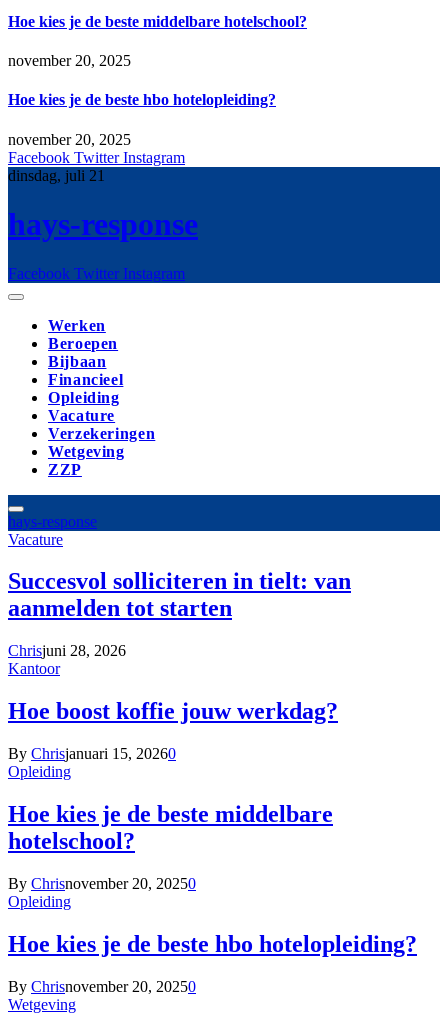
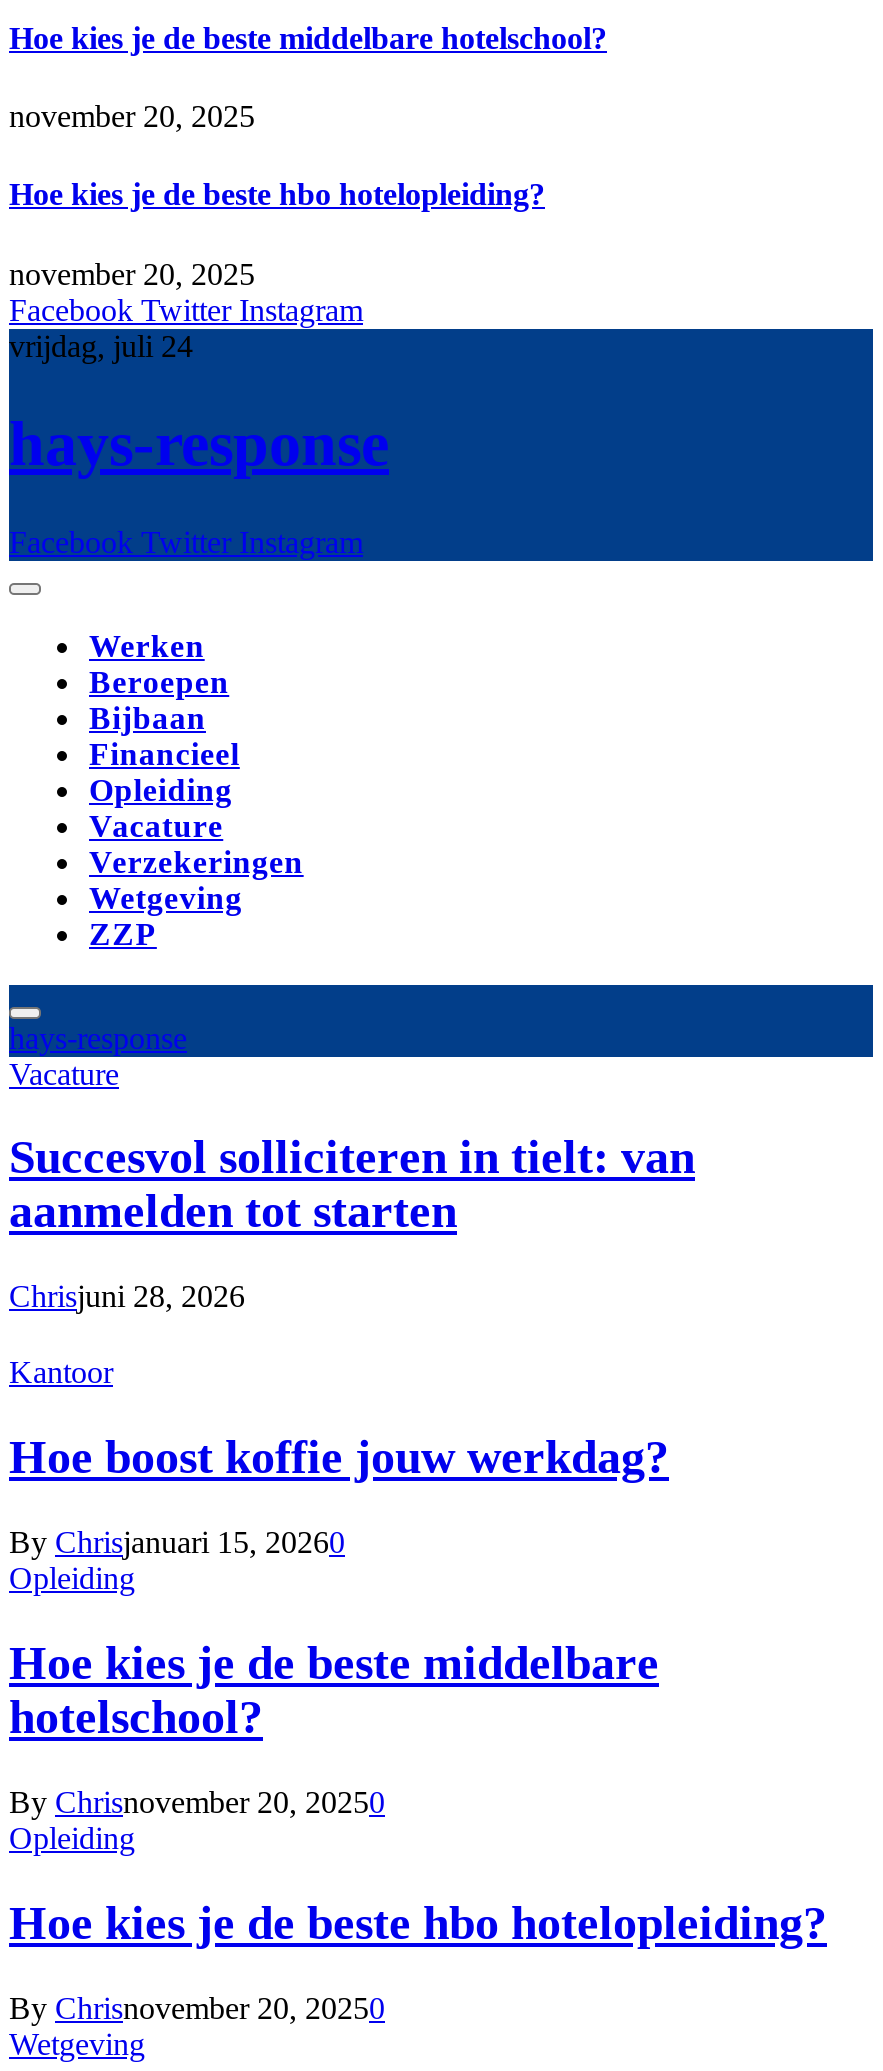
- dinsdag, juli 21
+ vrijdag, juli 24
